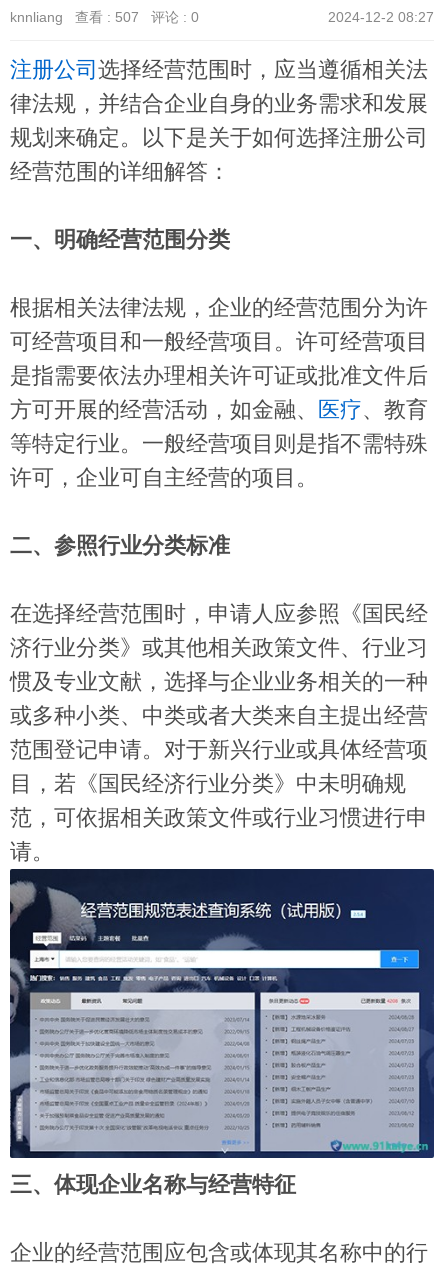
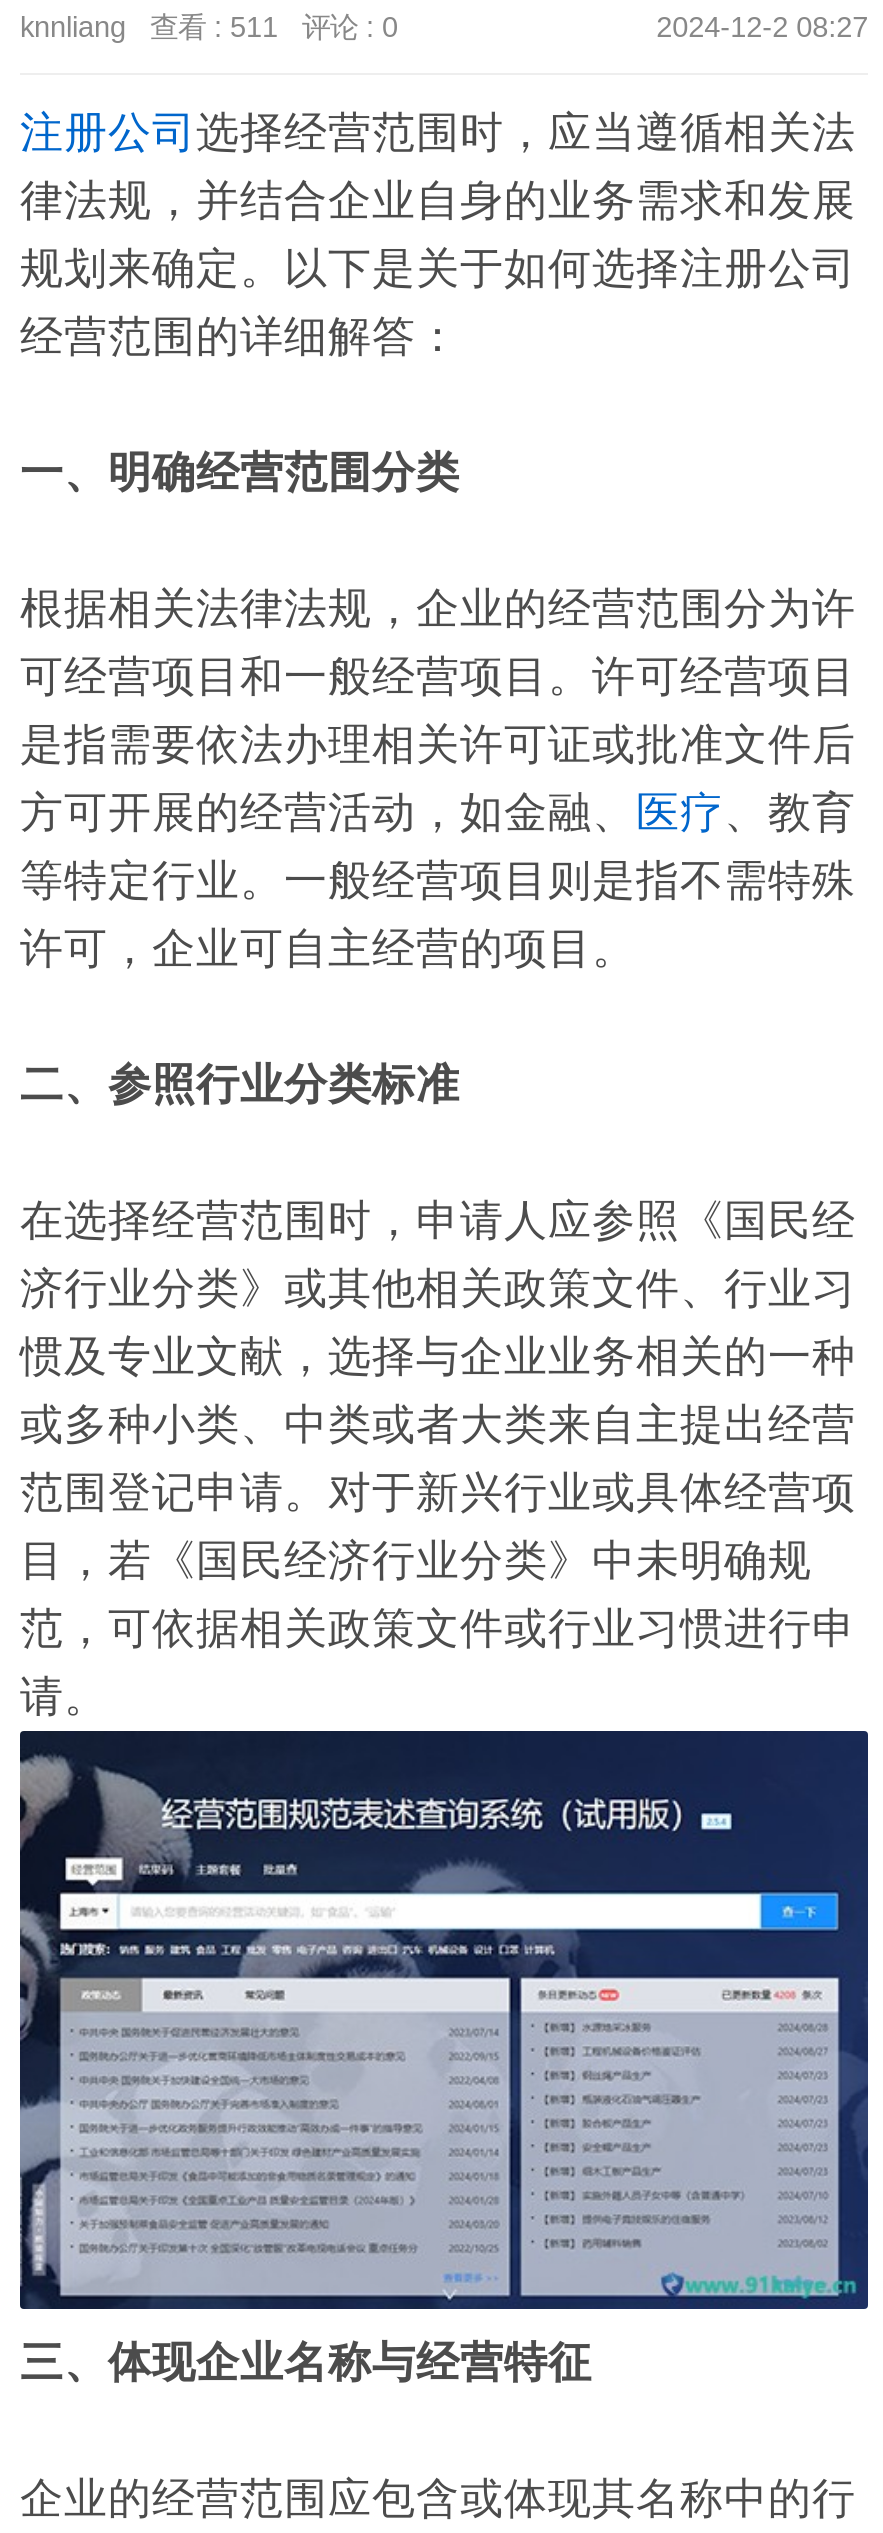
- knnliang查看 : 507评论 : 0
+ knnliang查看 : 511评论 : 0
